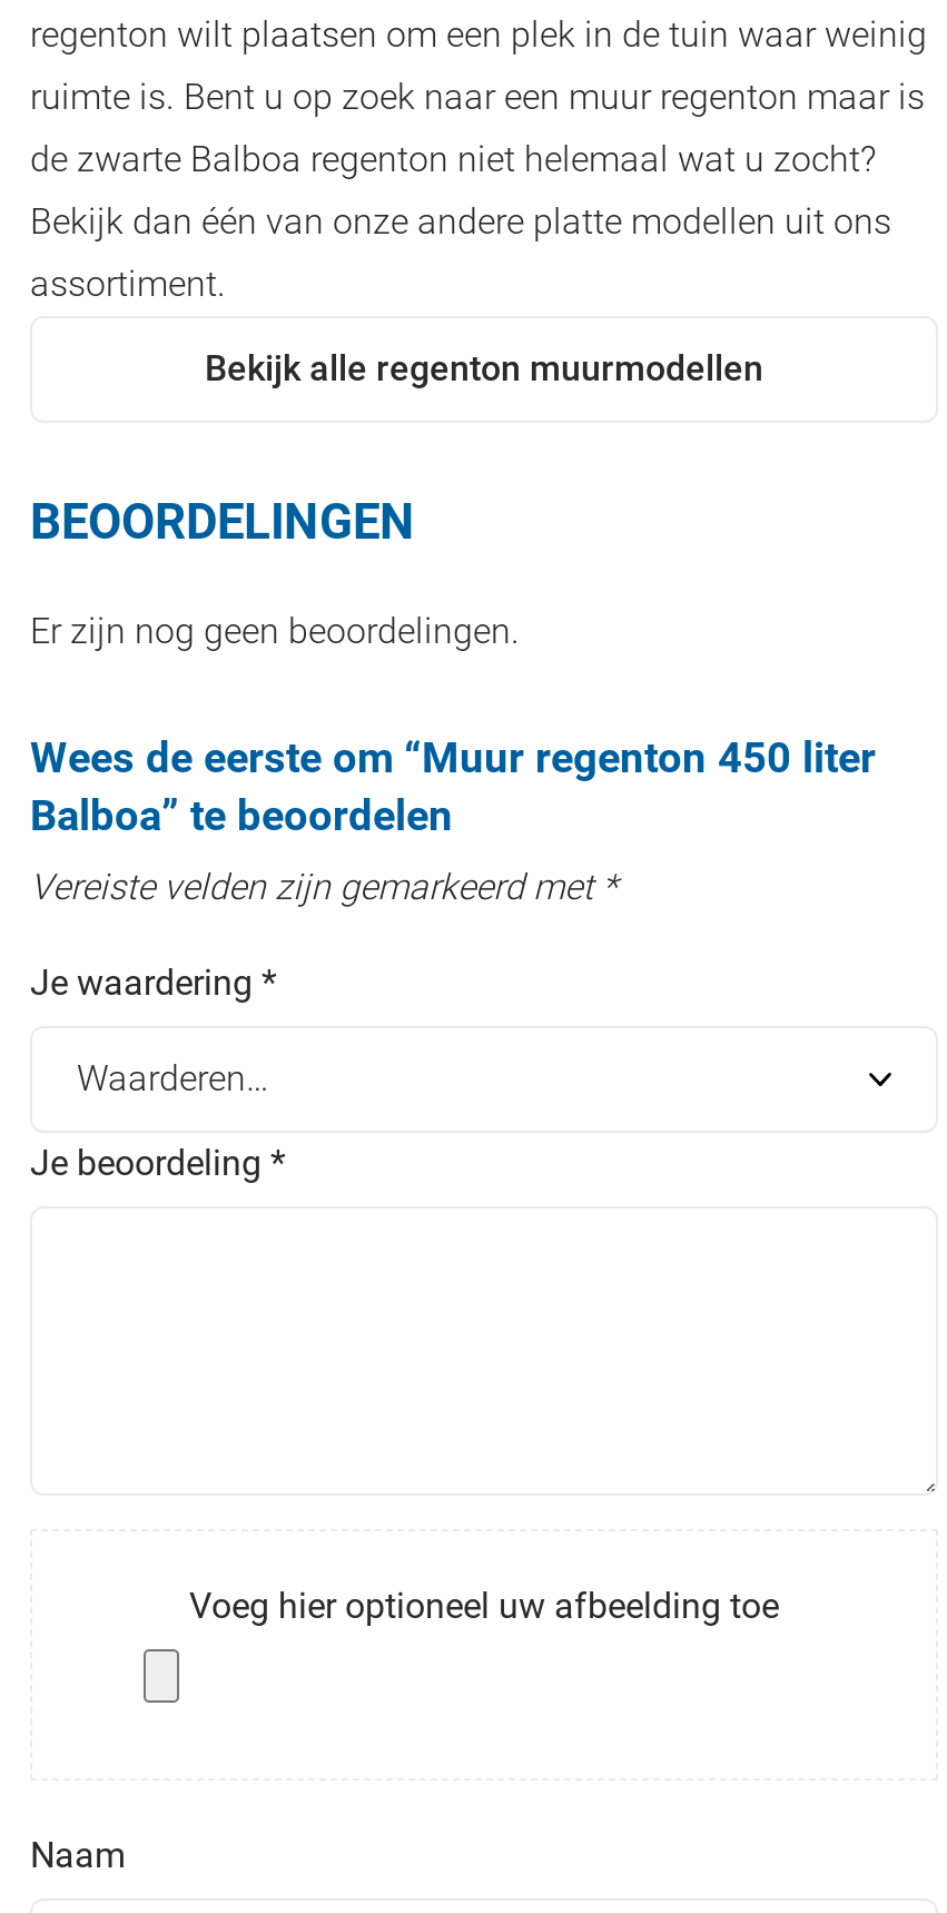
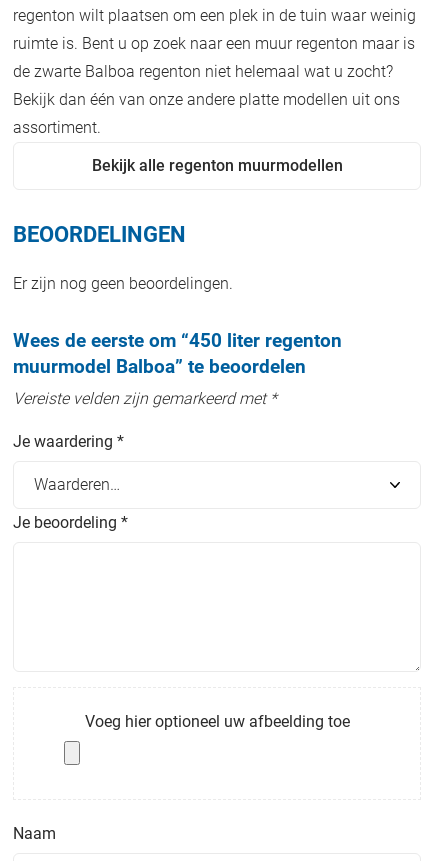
- Wees de eerste om “Muur regenton 450 liter
- Balboa” te beoordelen
+ Wees de eerste om “450 liter regenton
+ muurmodel Balboa” te beoordelen
